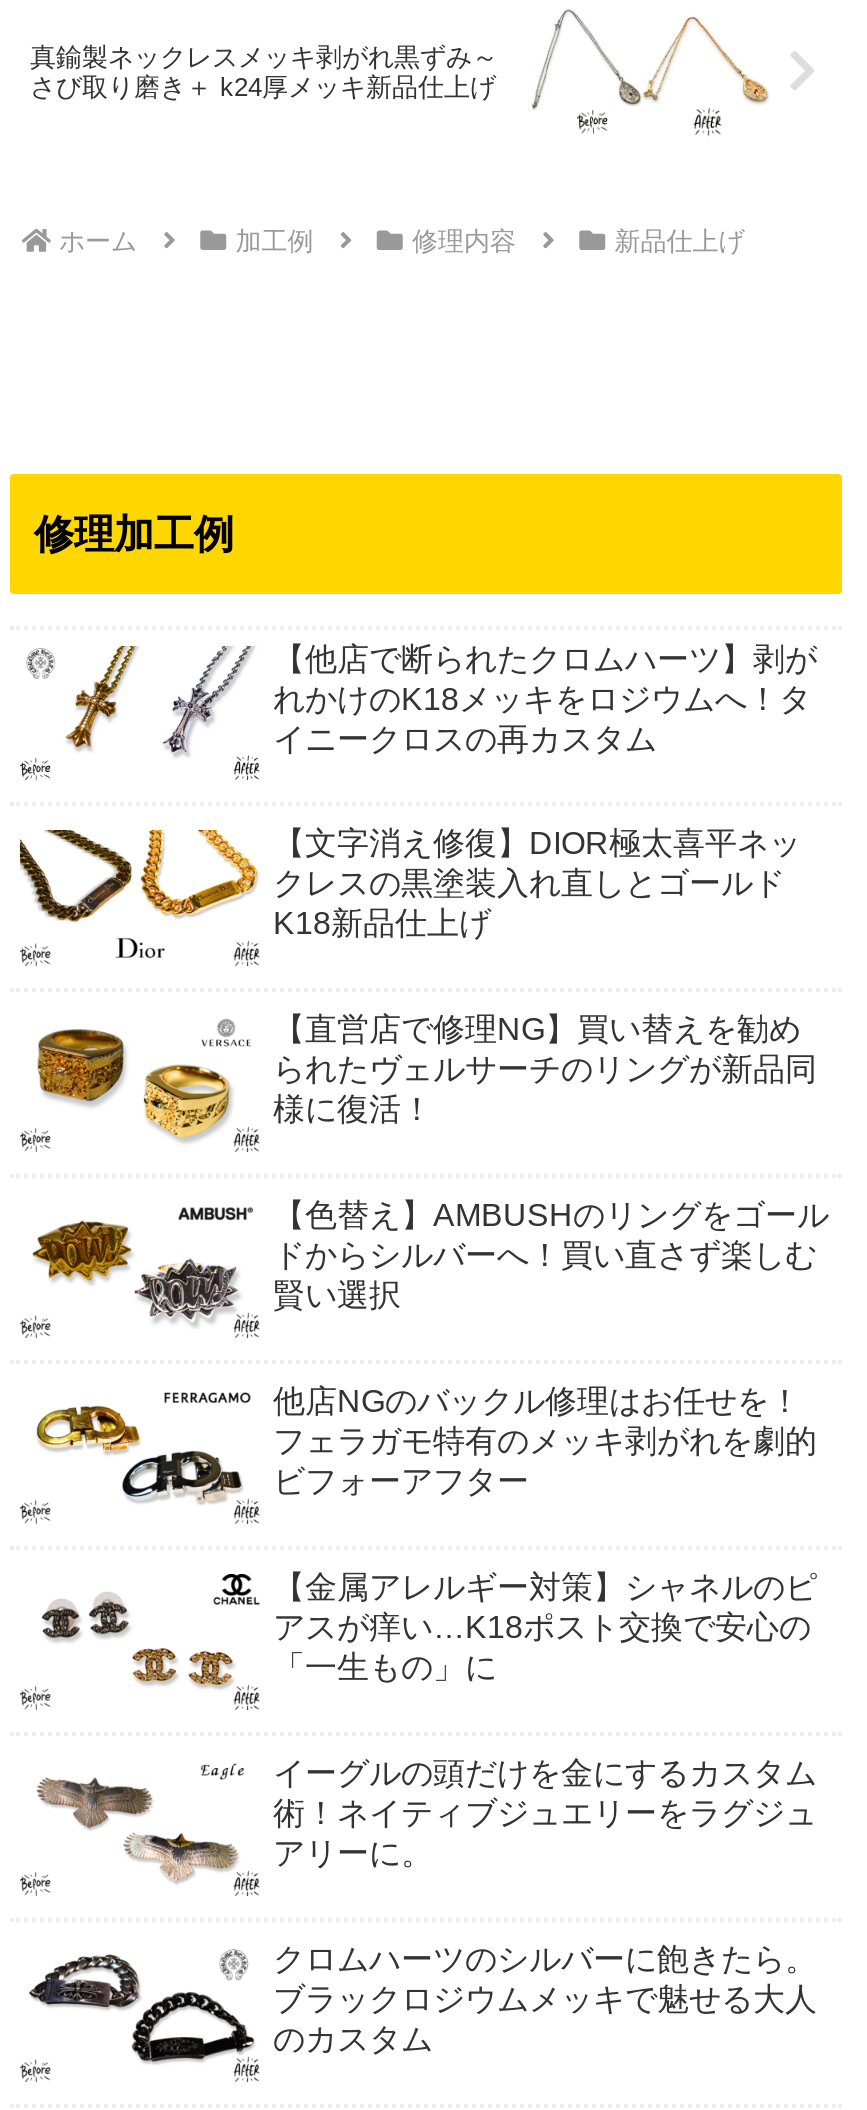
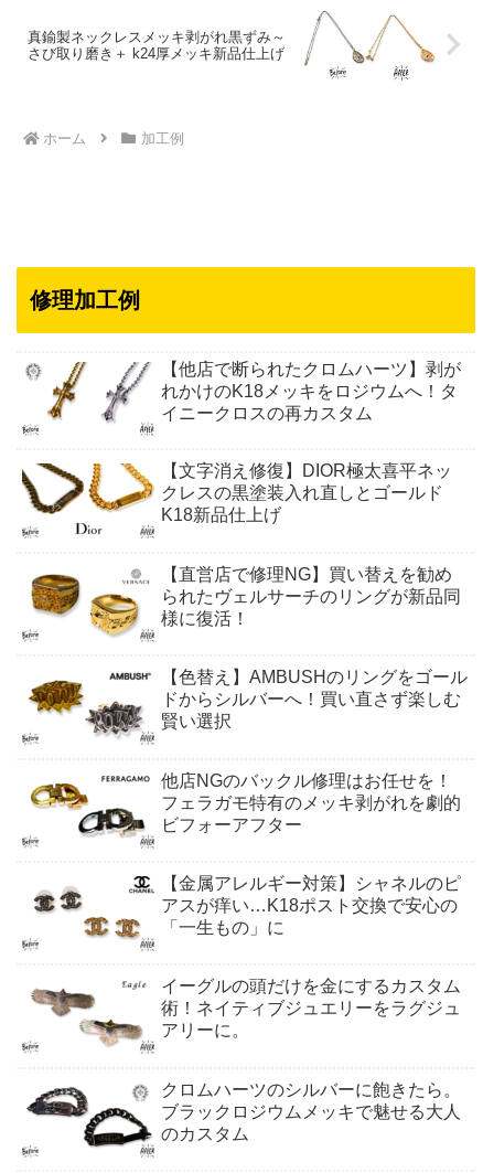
- 修理内容
- 新品仕上げ
